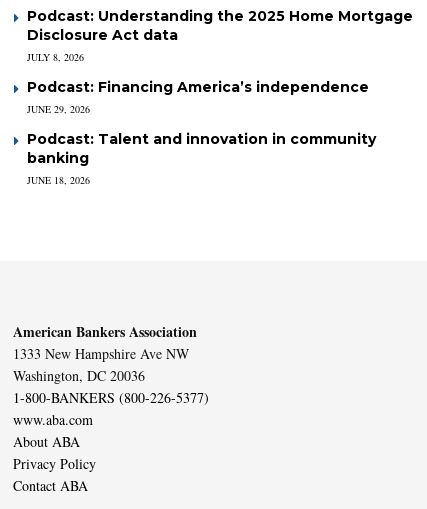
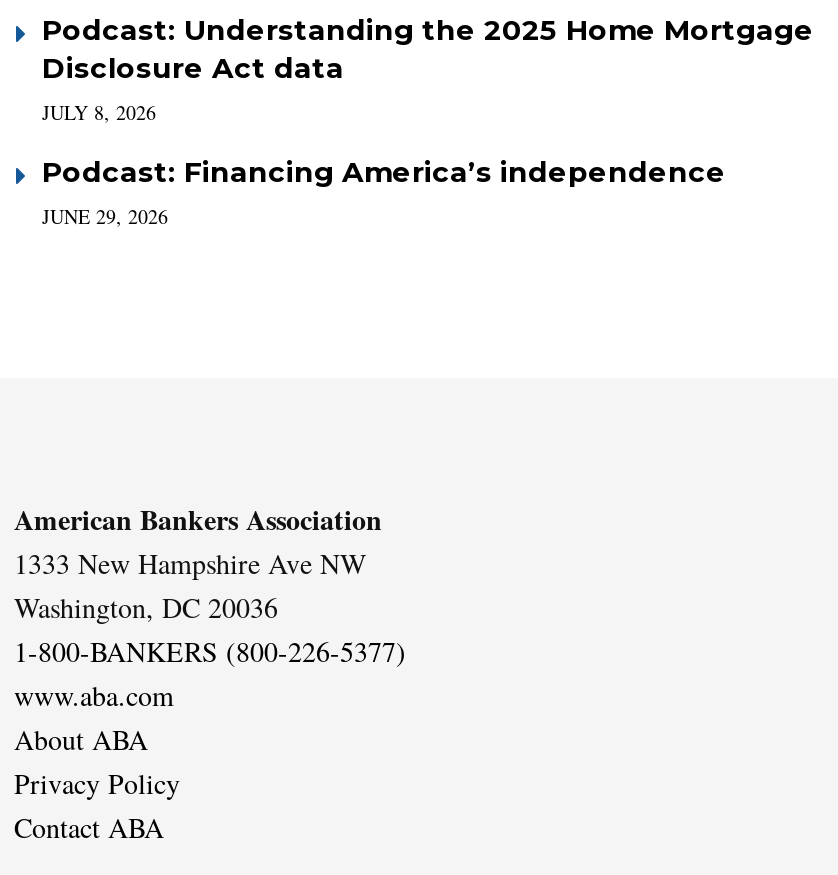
- Podcast: Talent and innovation in community
- banking
- JUNE 18, 2026
